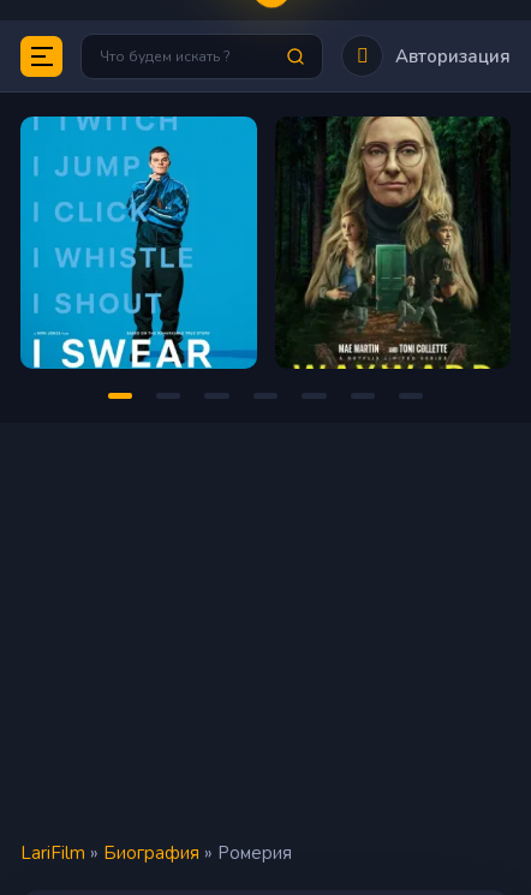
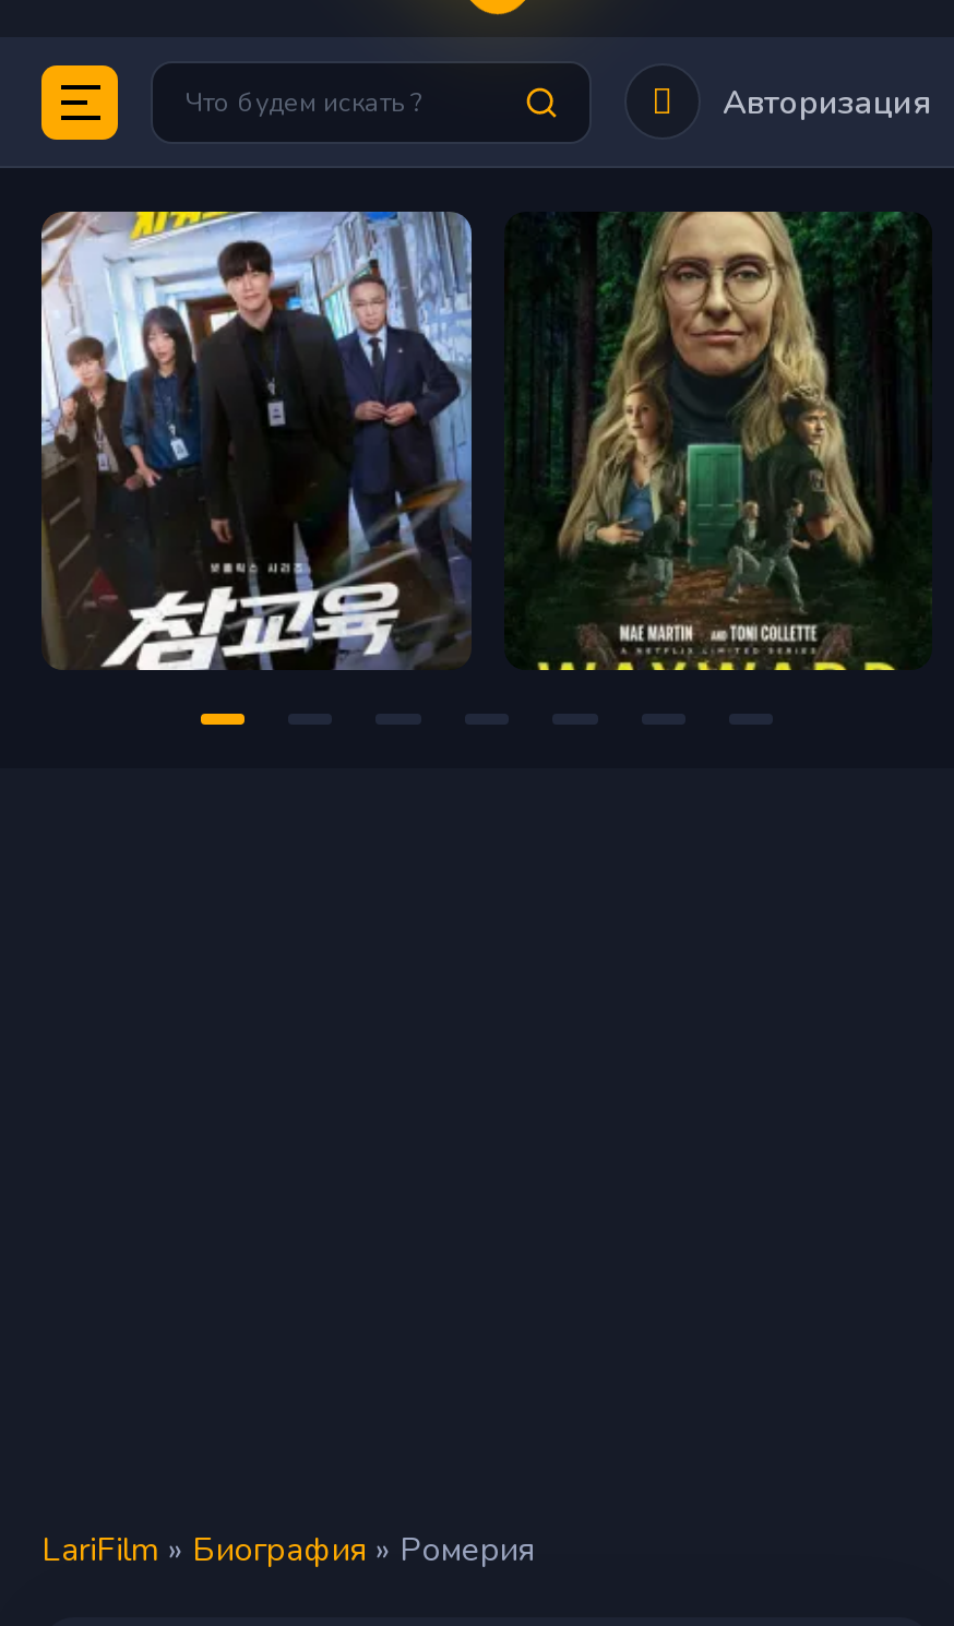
- [image]
+ [image]
